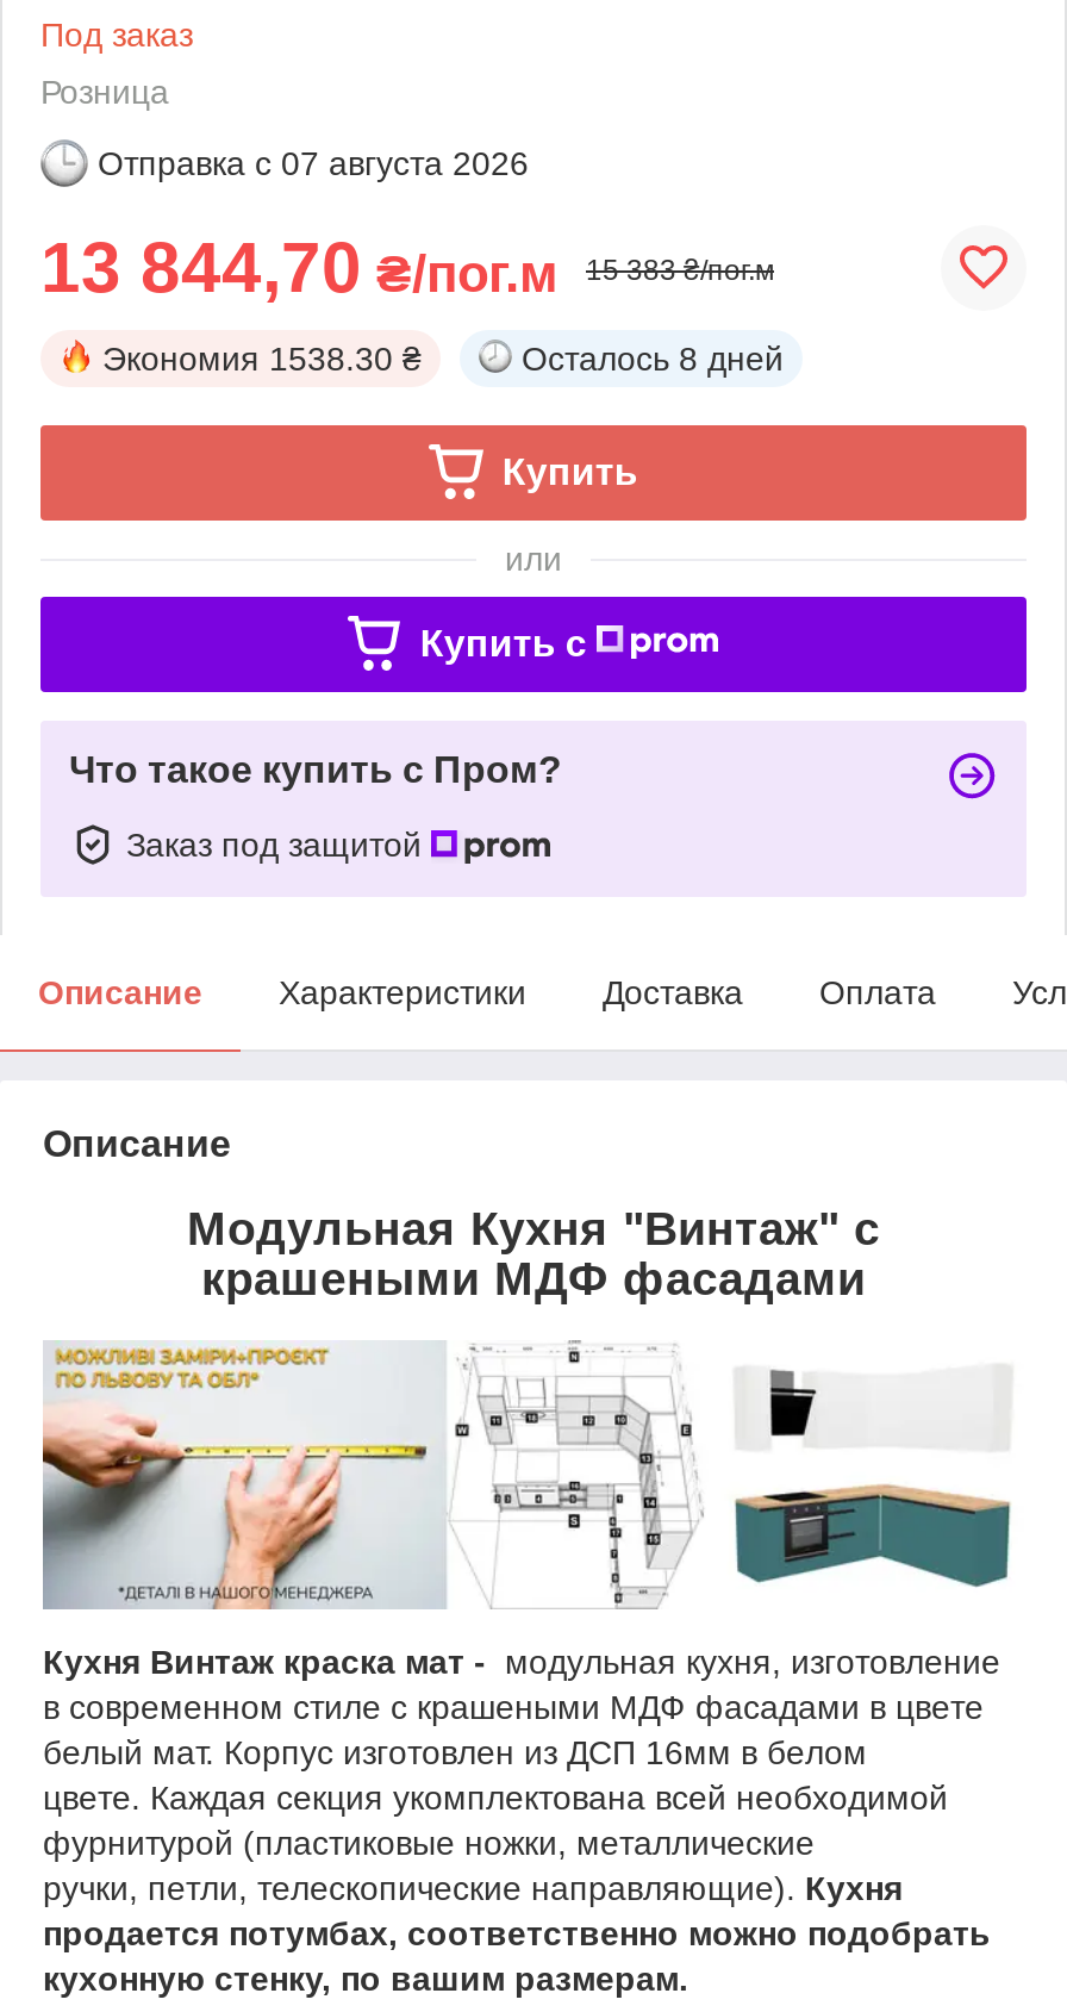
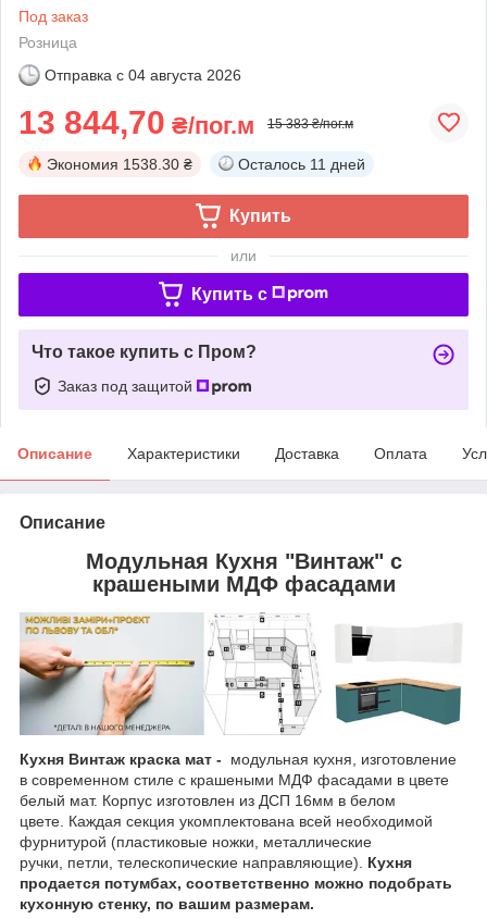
- Отправка с 07 августа 2026
+ Отправка с 04 августа 2026

- Осталось 8 дней
+ Осталось 11 дней
